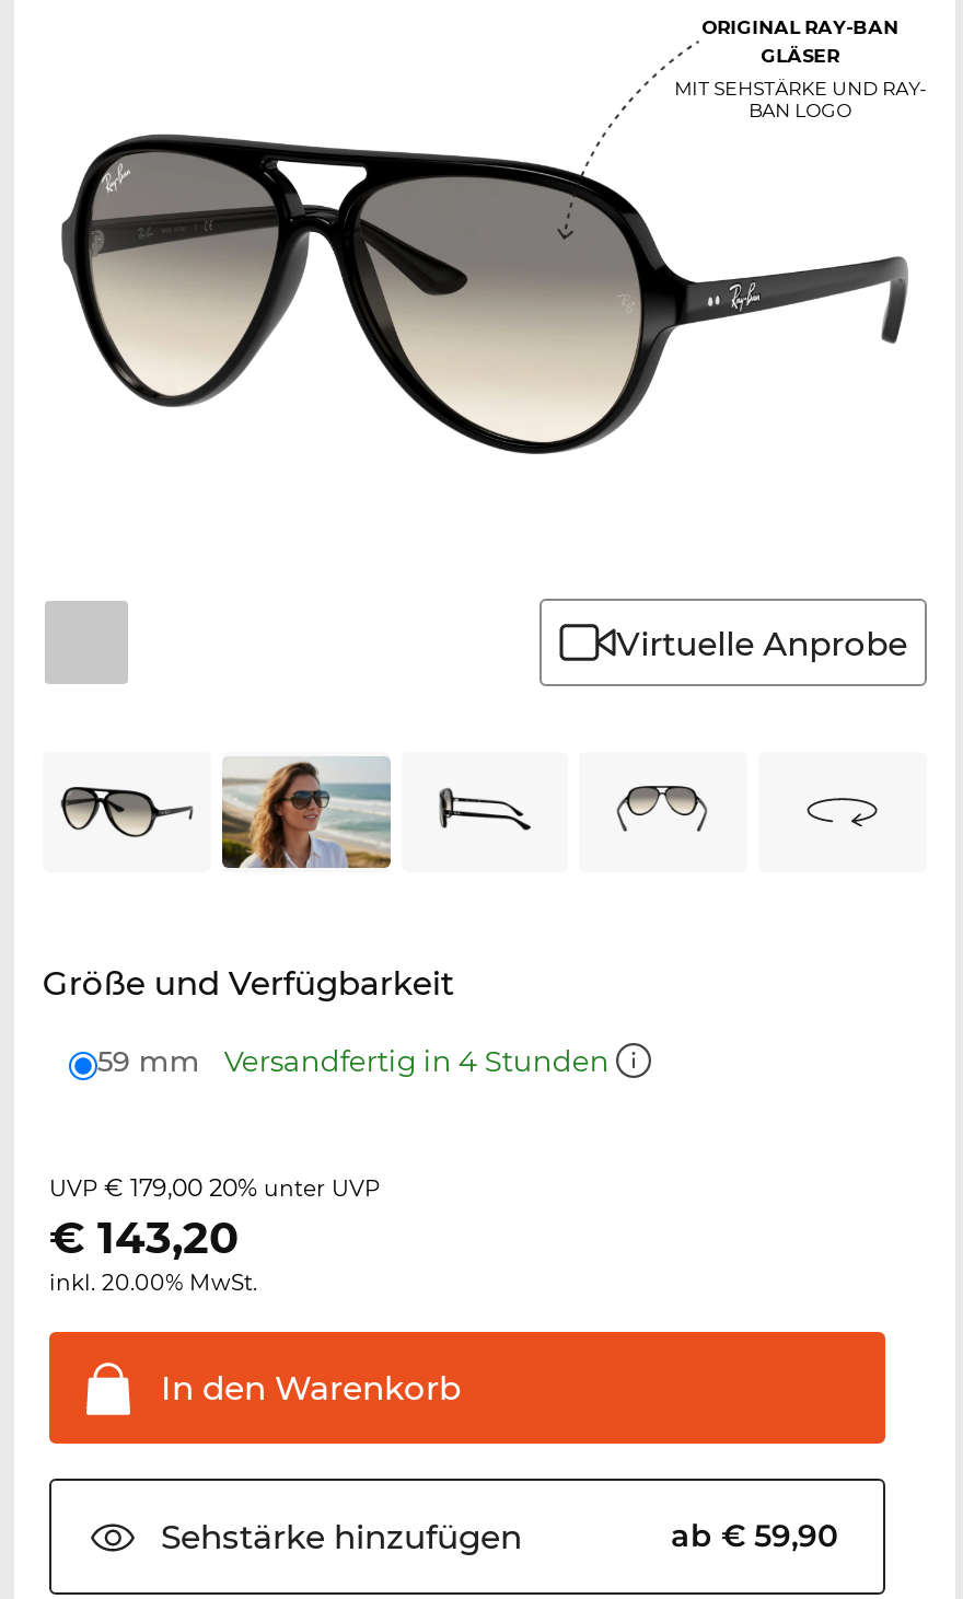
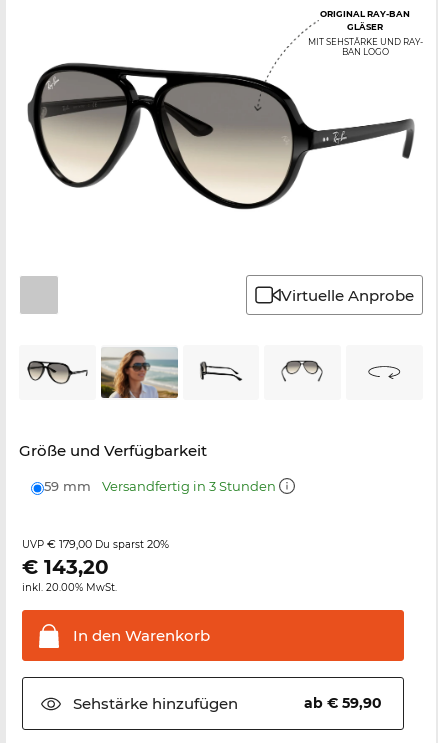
- 59 mm Versandfertig in 4 Stunden
+ 59 mm Versandfertig in 3 Stunden

- UVP € 179,00 20% unter UVP
+ UVP € 179,00 Du sparst 20%
